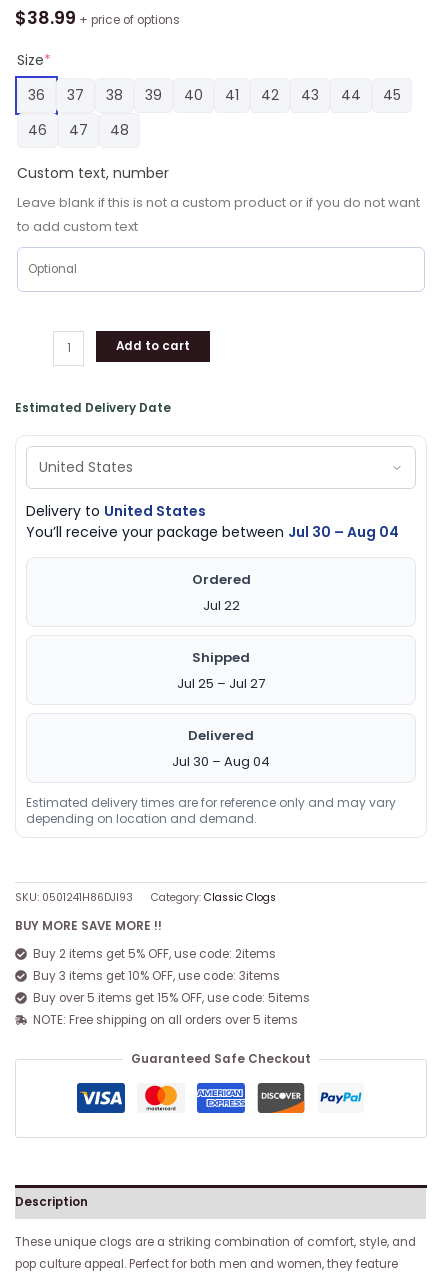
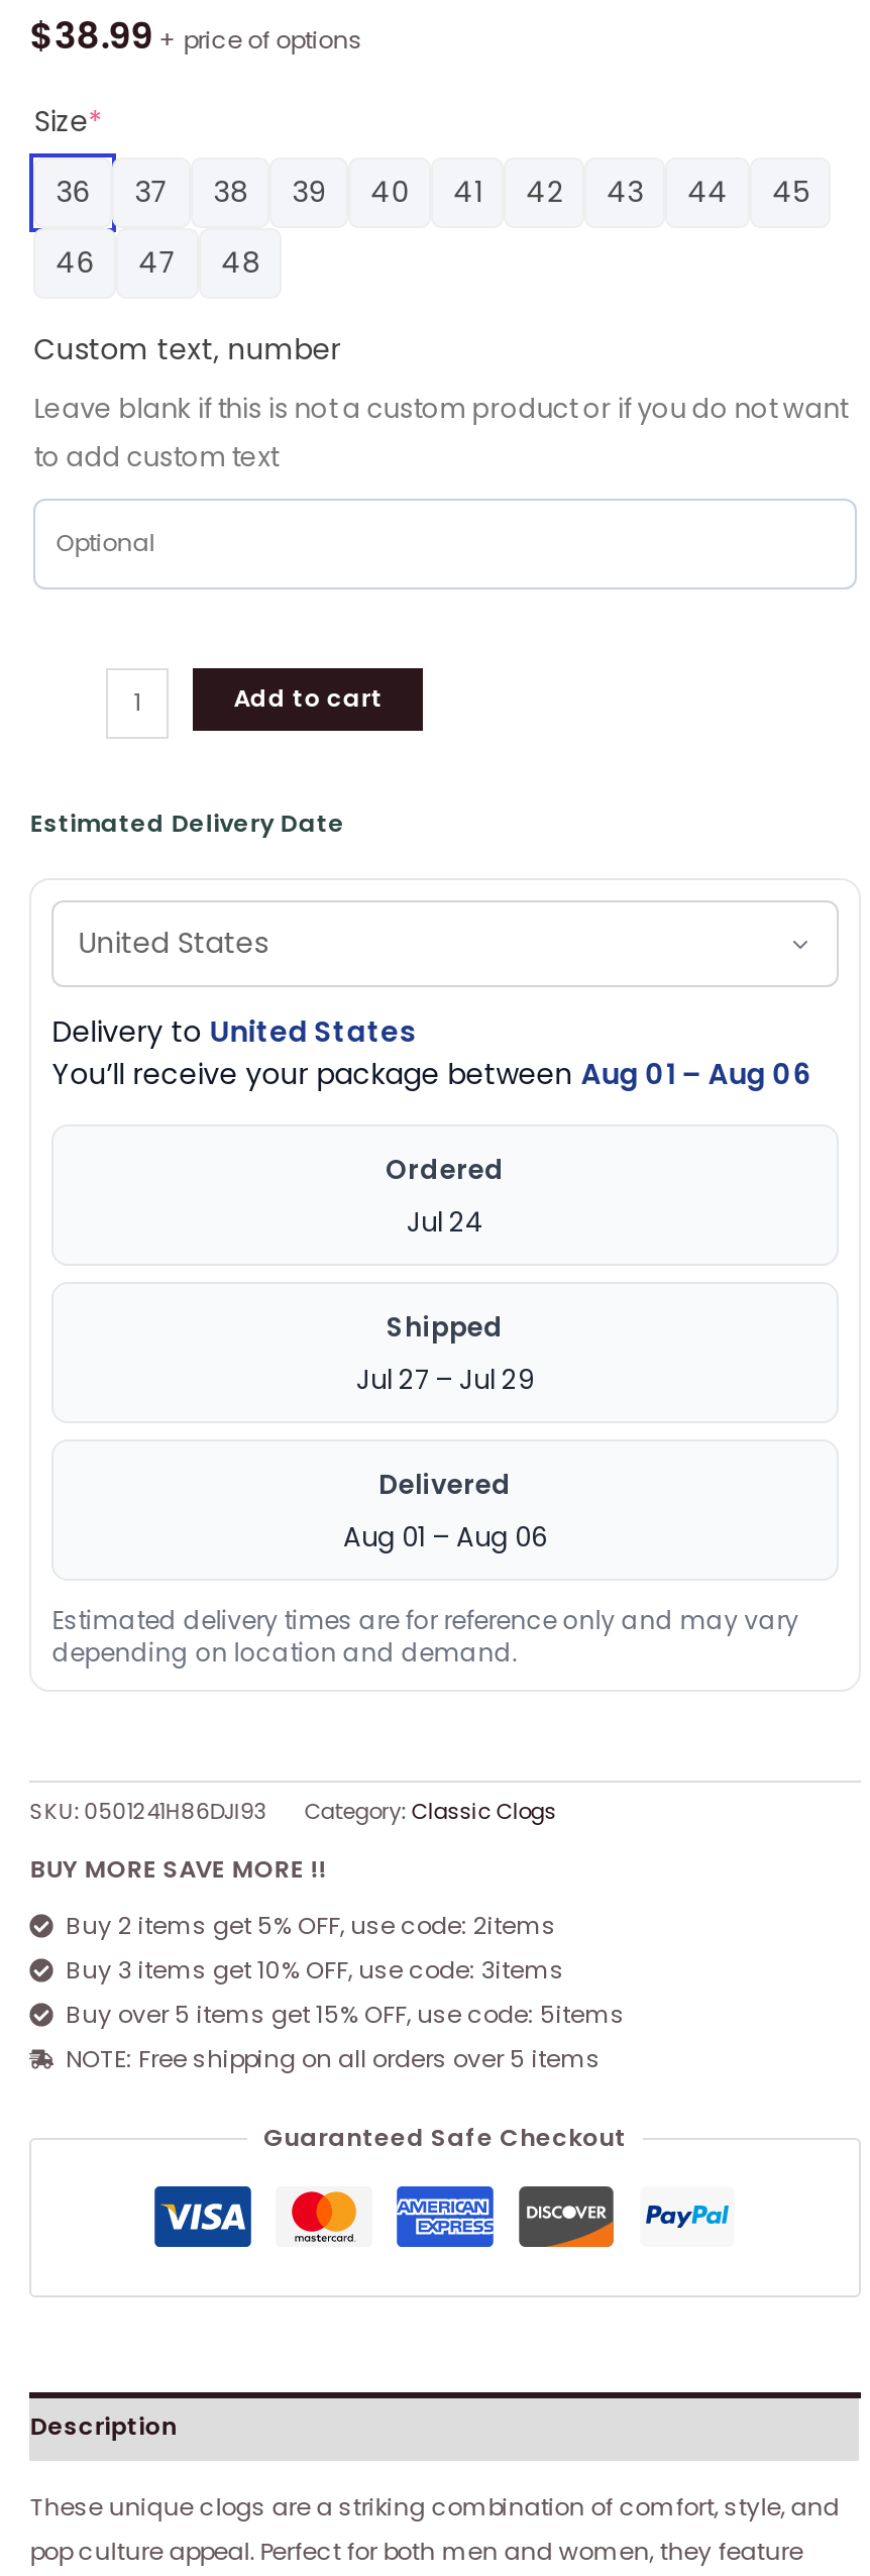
- You’ll receive your package between Jul 30 – Aug 04
+ You’ll receive your package between Aug 01 – Aug 06

- Jul 22
+ Jul 24

- Jul 25 – Jul 27
+ Jul 27 – Jul 29

- Jul 30 – Aug 04
+ Aug 01 – Aug 06
